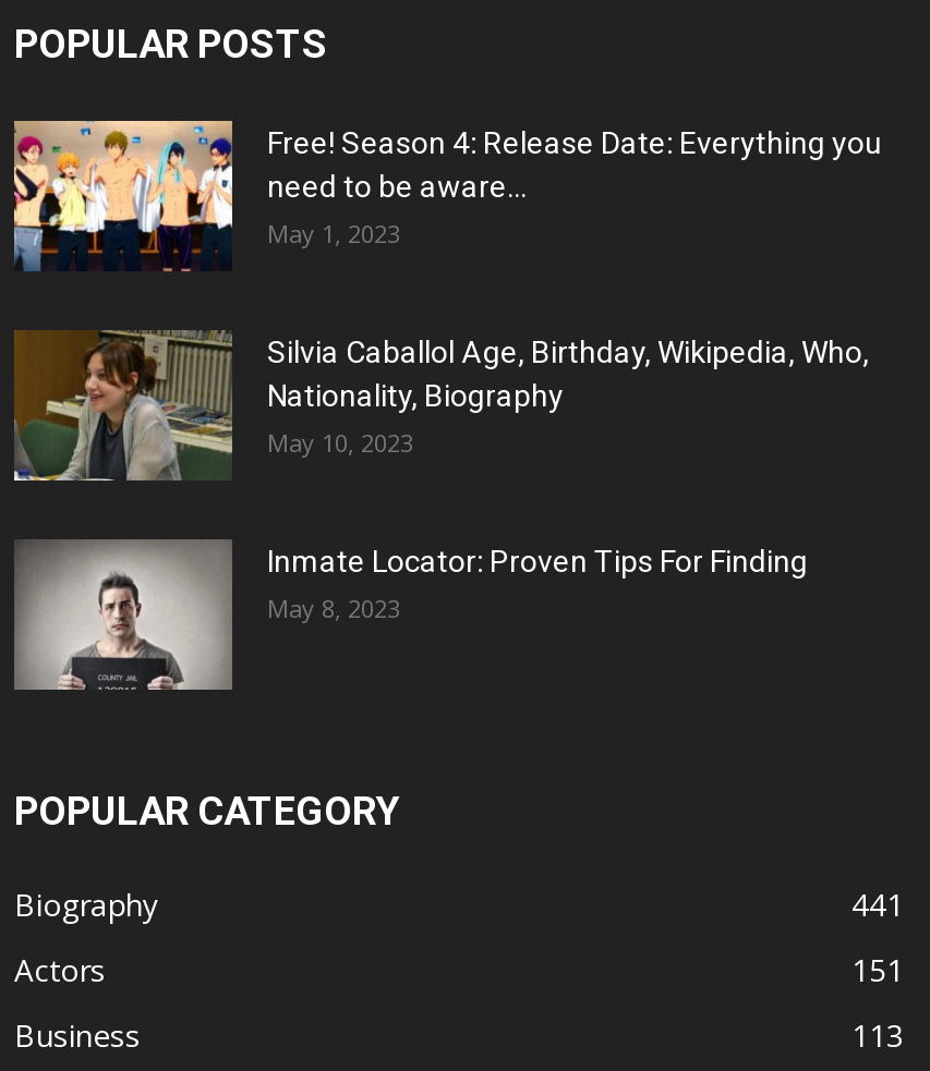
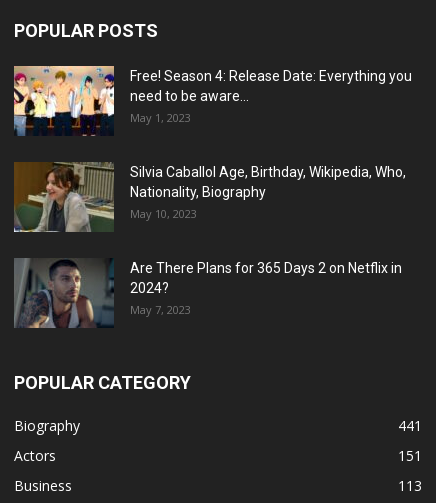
- [image]
- Inmate Locator: Proven Tips For Finding
- May 8, 2023
+ [image]
+ Are There Plans for 365 Days 2 on Netflix in
+ 2024?
+ May 7, 2023
